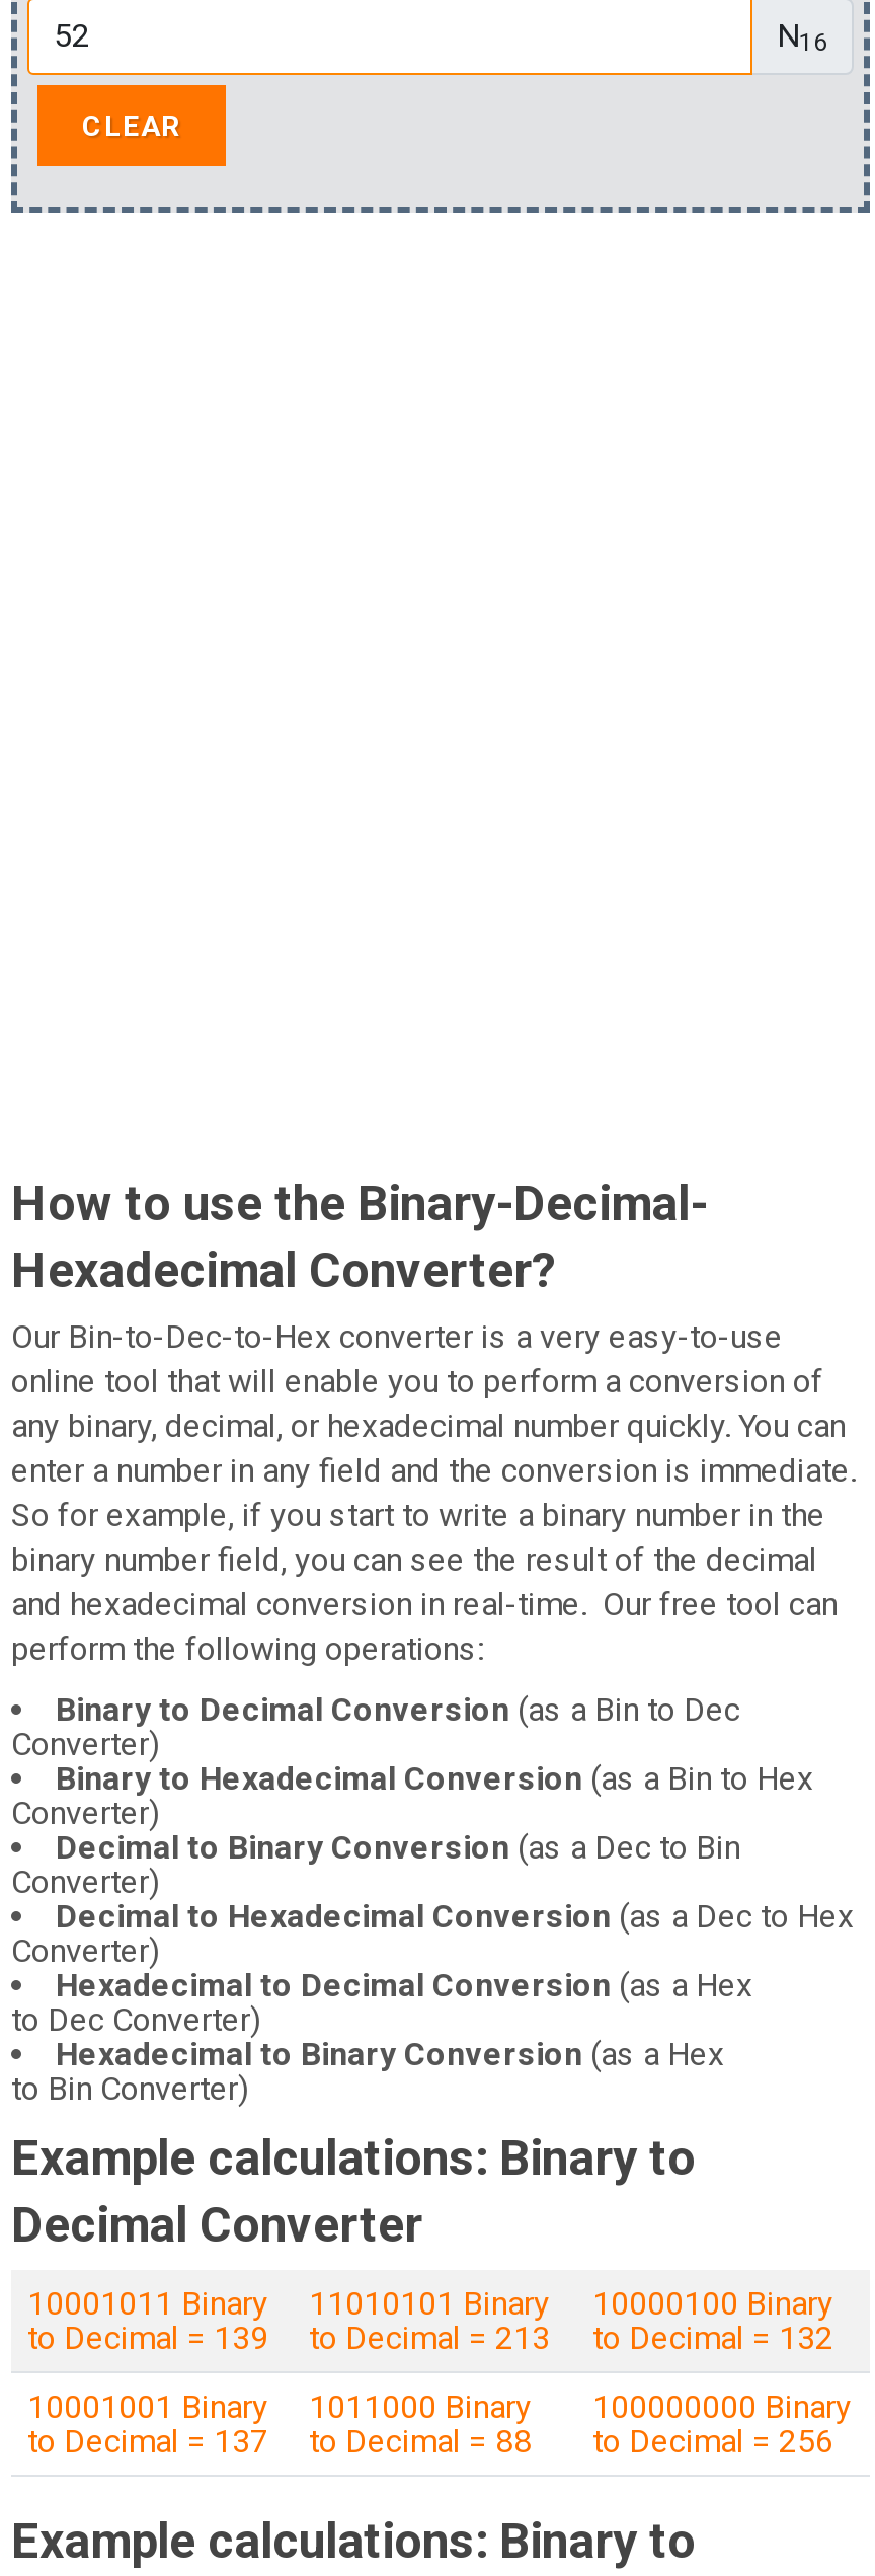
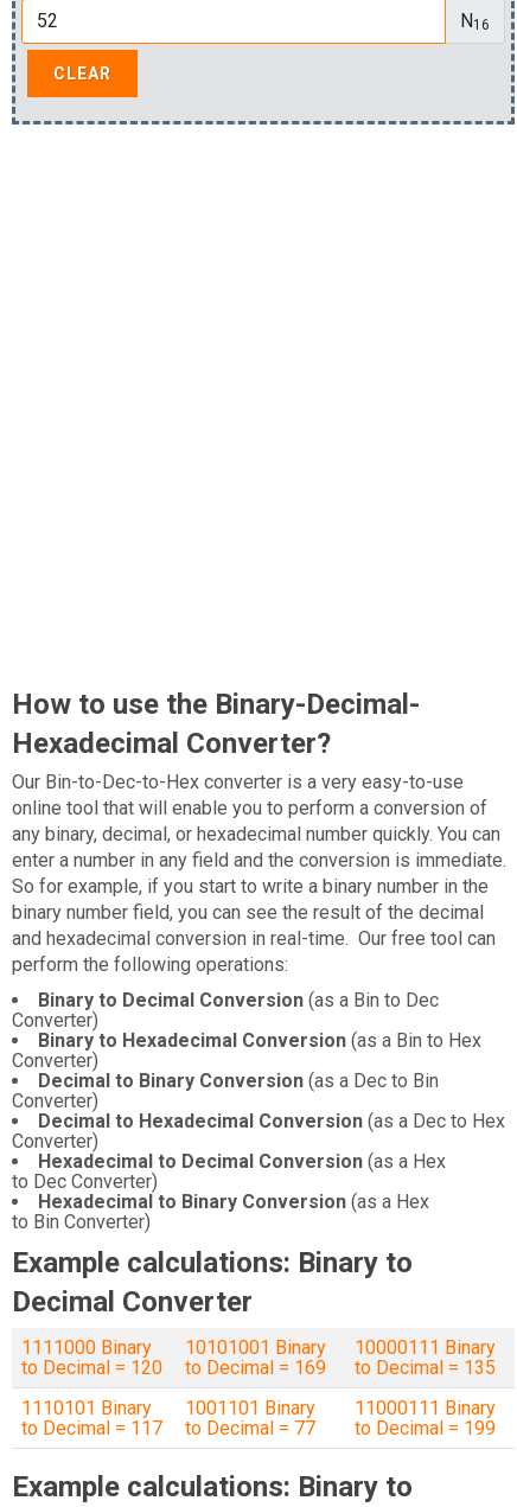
- 10001011 Binary
+ 1111000 Binary

- 11010101 Binary
+ 10101001 Binary

- 10000100 Binary
+ 10000111 Binary

- to Decimal = 139
+ to Decimal = 120

- to Decimal = 213
+ to Decimal = 169

- to Decimal = 132
+ to Decimal = 135

- 10001001 Binary
+ 1110101 Binary

- 1011000 Binary
+ 1001101 Binary

- 100000000 Binary
+ 11000111 Binary

- to Decimal = 137
+ to Decimal = 117

- to Decimal = 88
+ to Decimal = 77

- to Decimal = 256
+ to Decimal = 199
